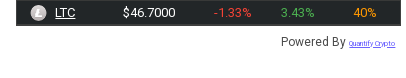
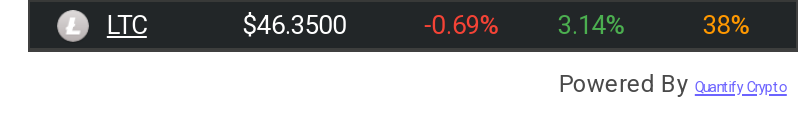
- $46.7000
+ $46.3500

- -1.33%
+ -0.69%

- 3.43%
+ 3.14%

- 40%
+ 38%
